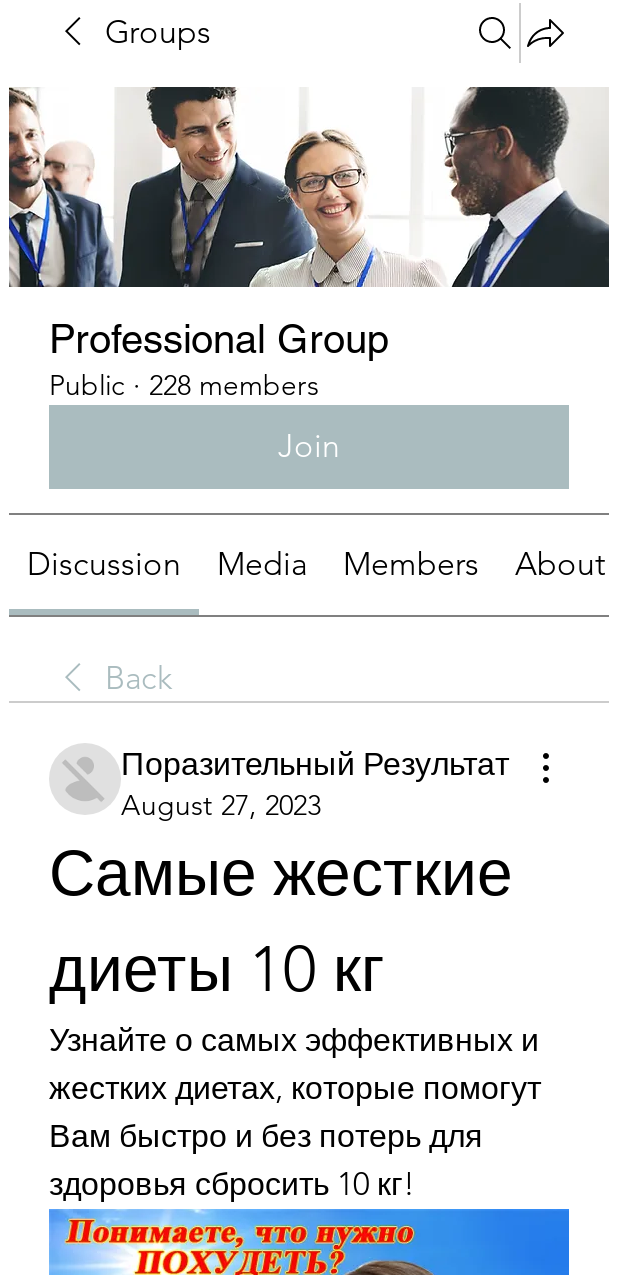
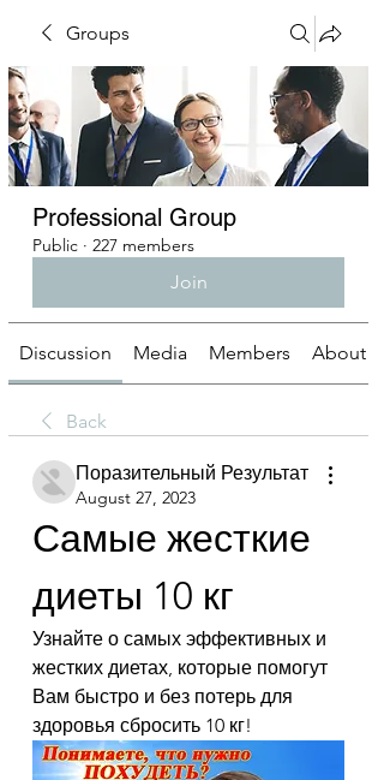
- Public · 228 members
+ Public · 227 members
